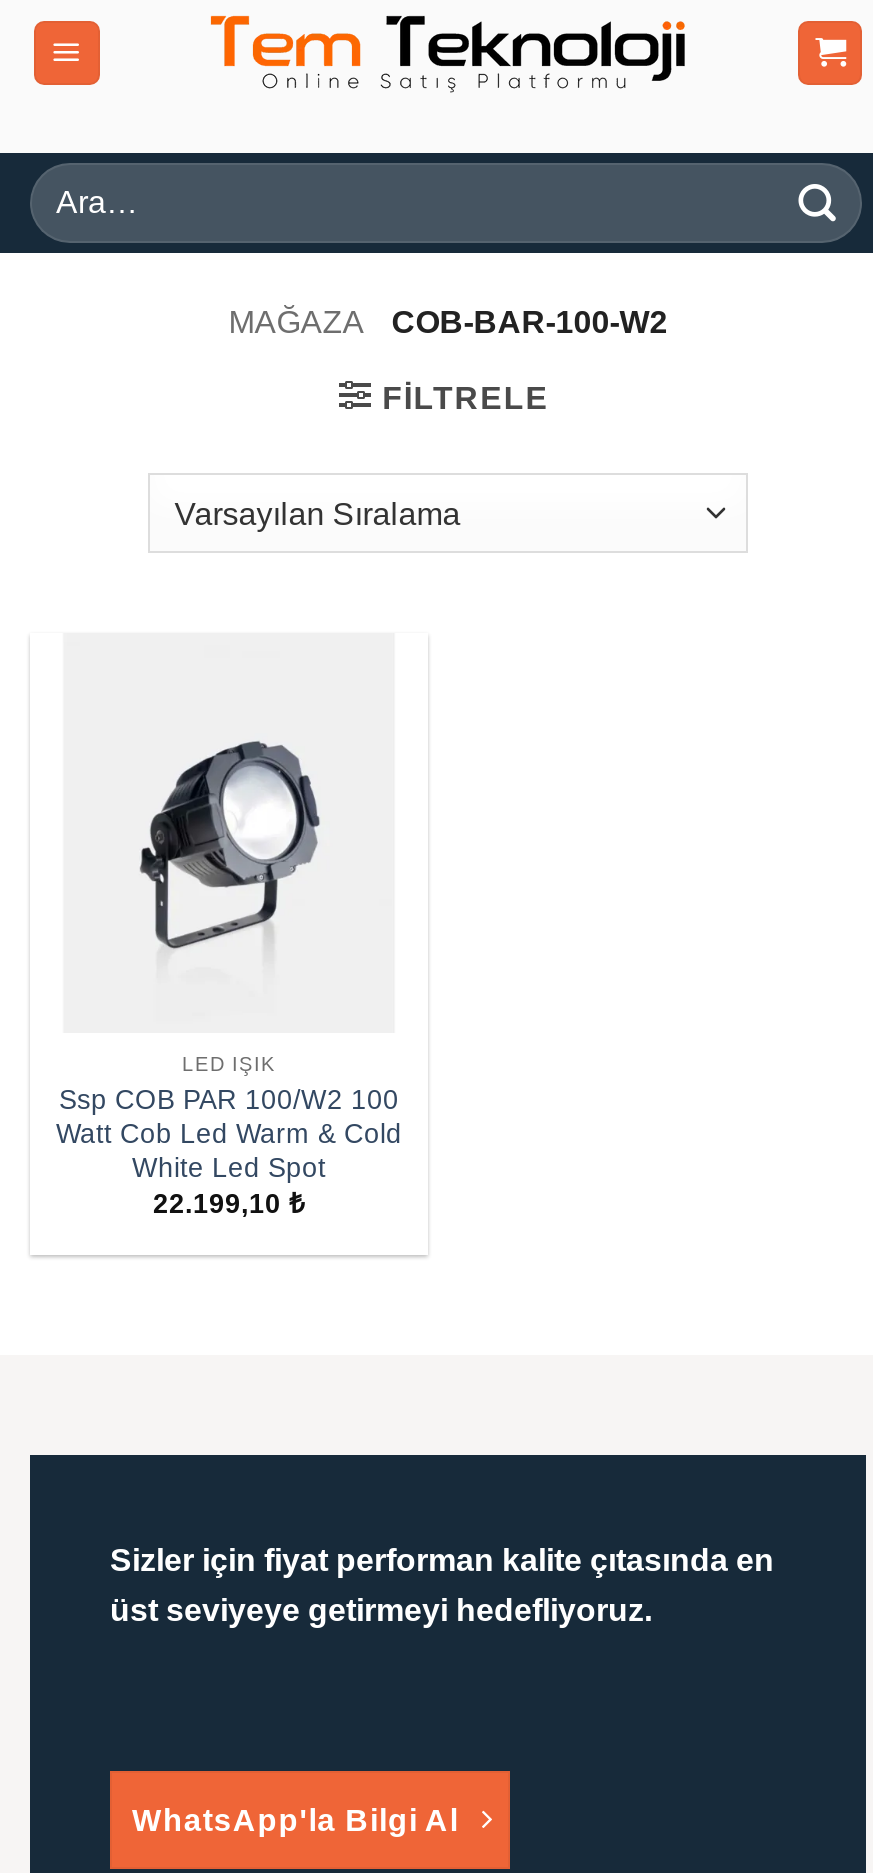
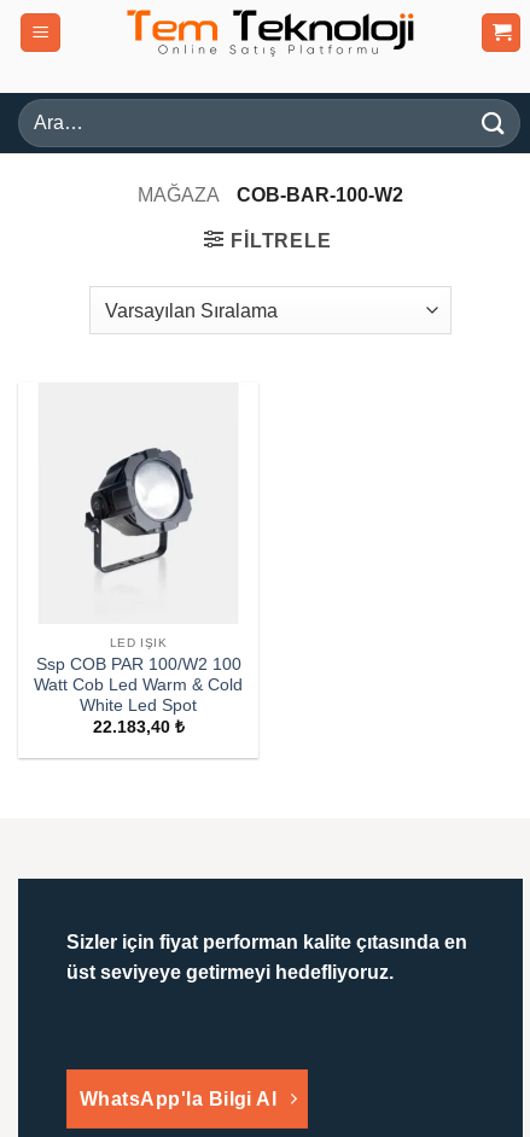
- 22.199,10 ₺
+ 22.183,40 ₺
